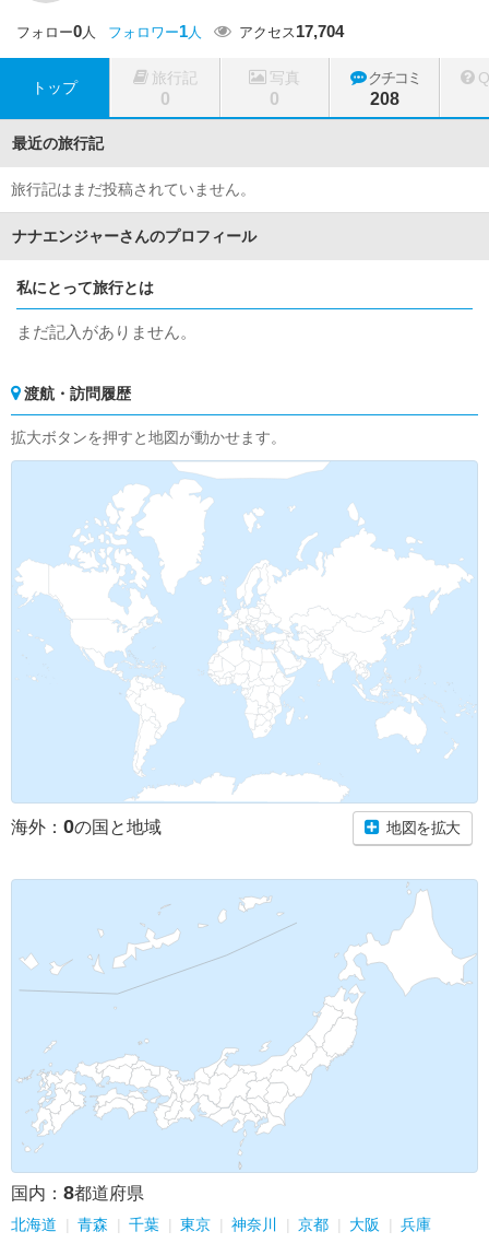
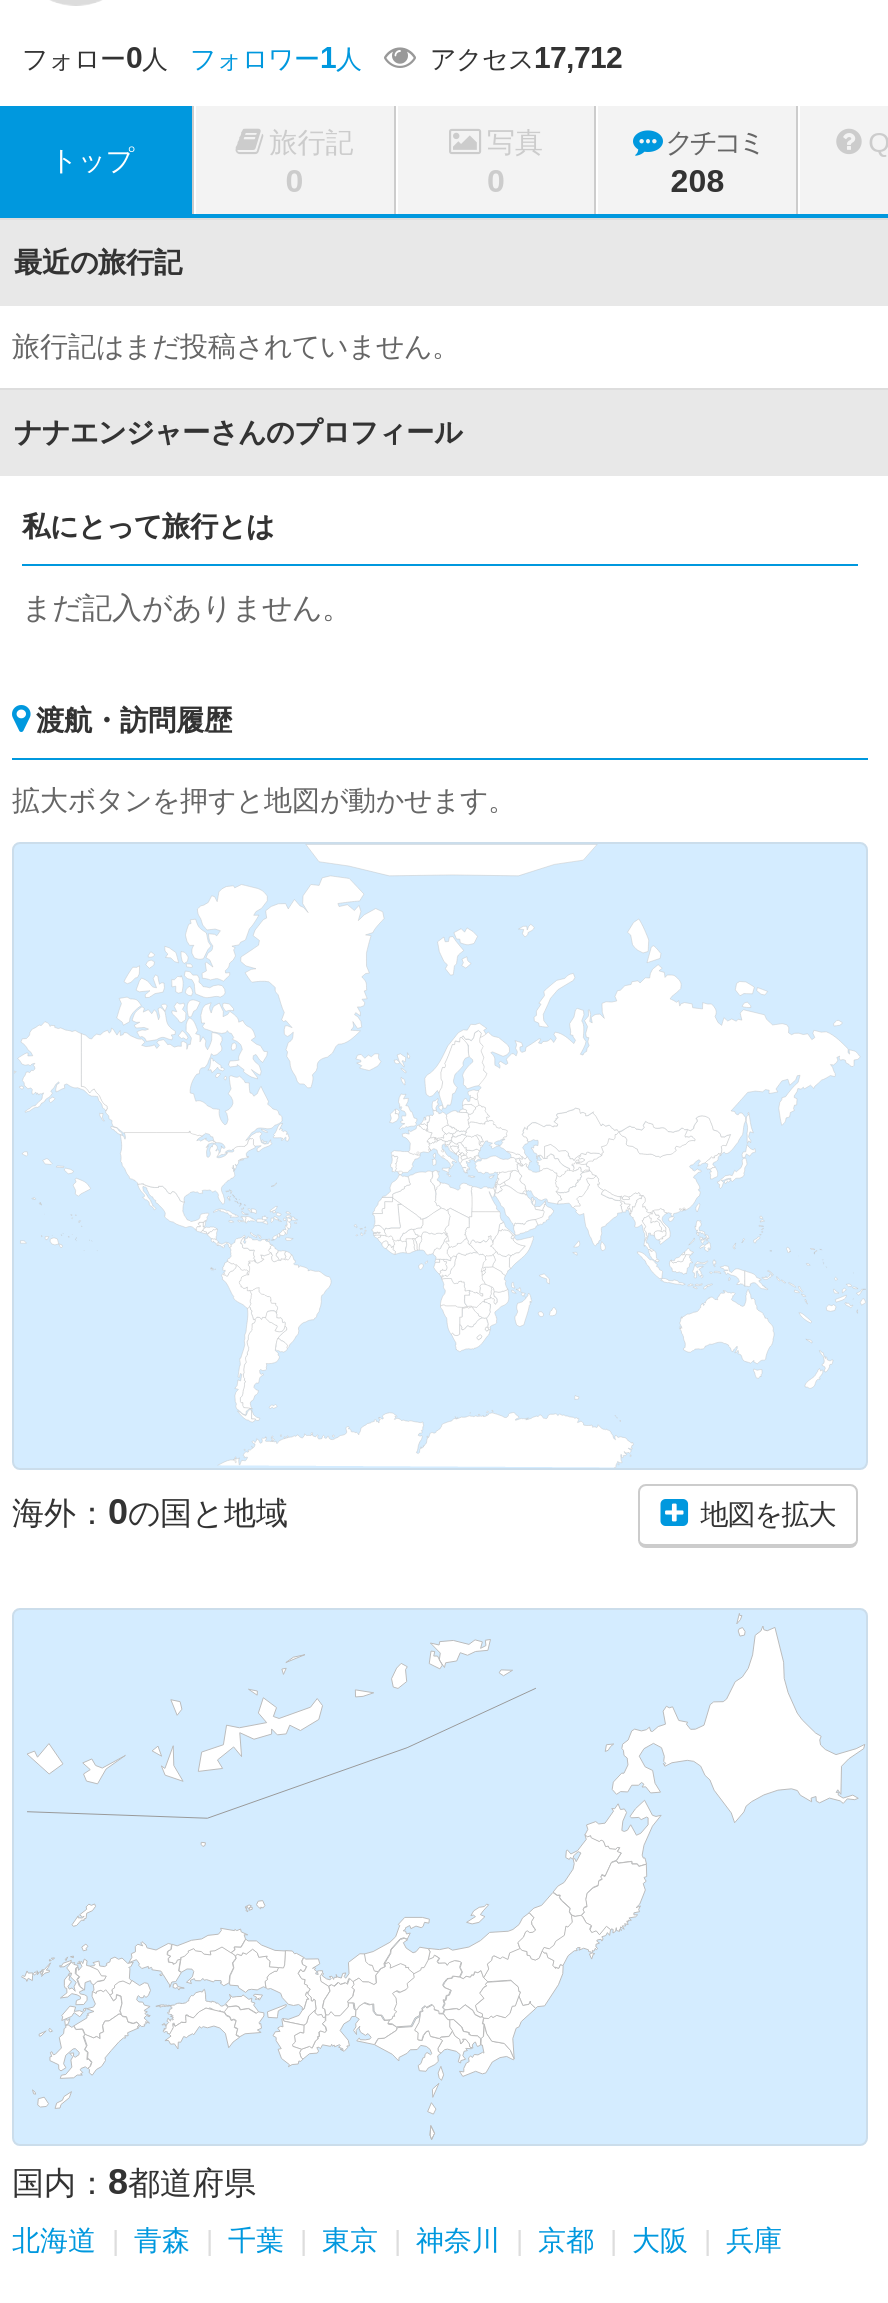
- フォロー0人 フォロワー1人 アクセス17,704
+ フォロー0人 フォロワー1人 アクセス17,712
